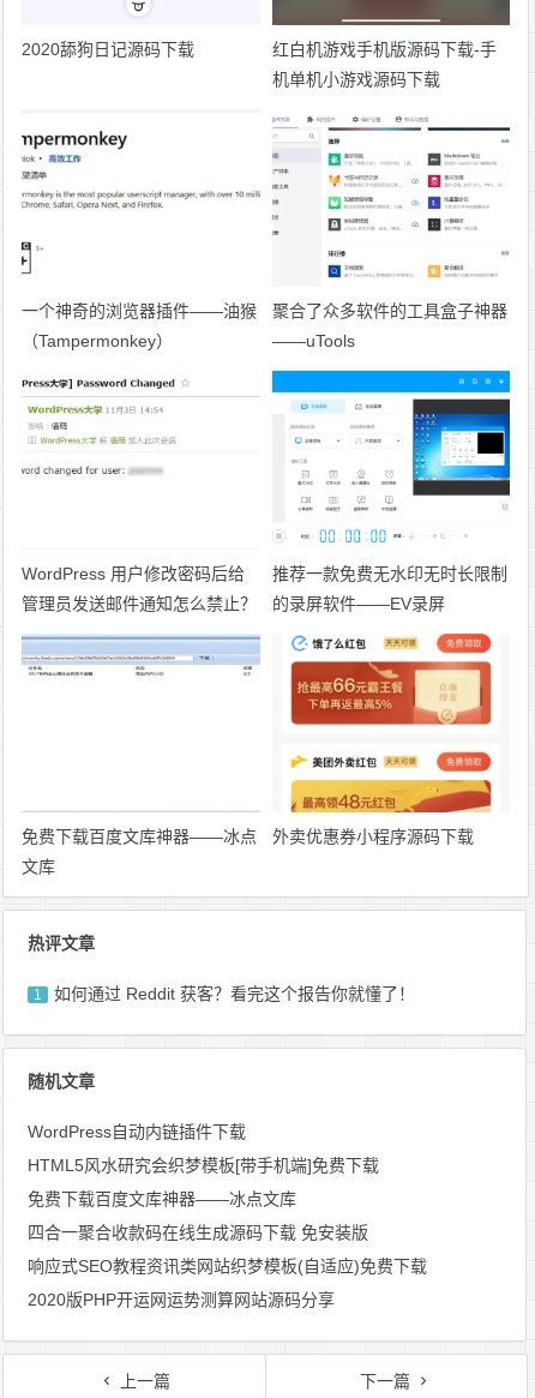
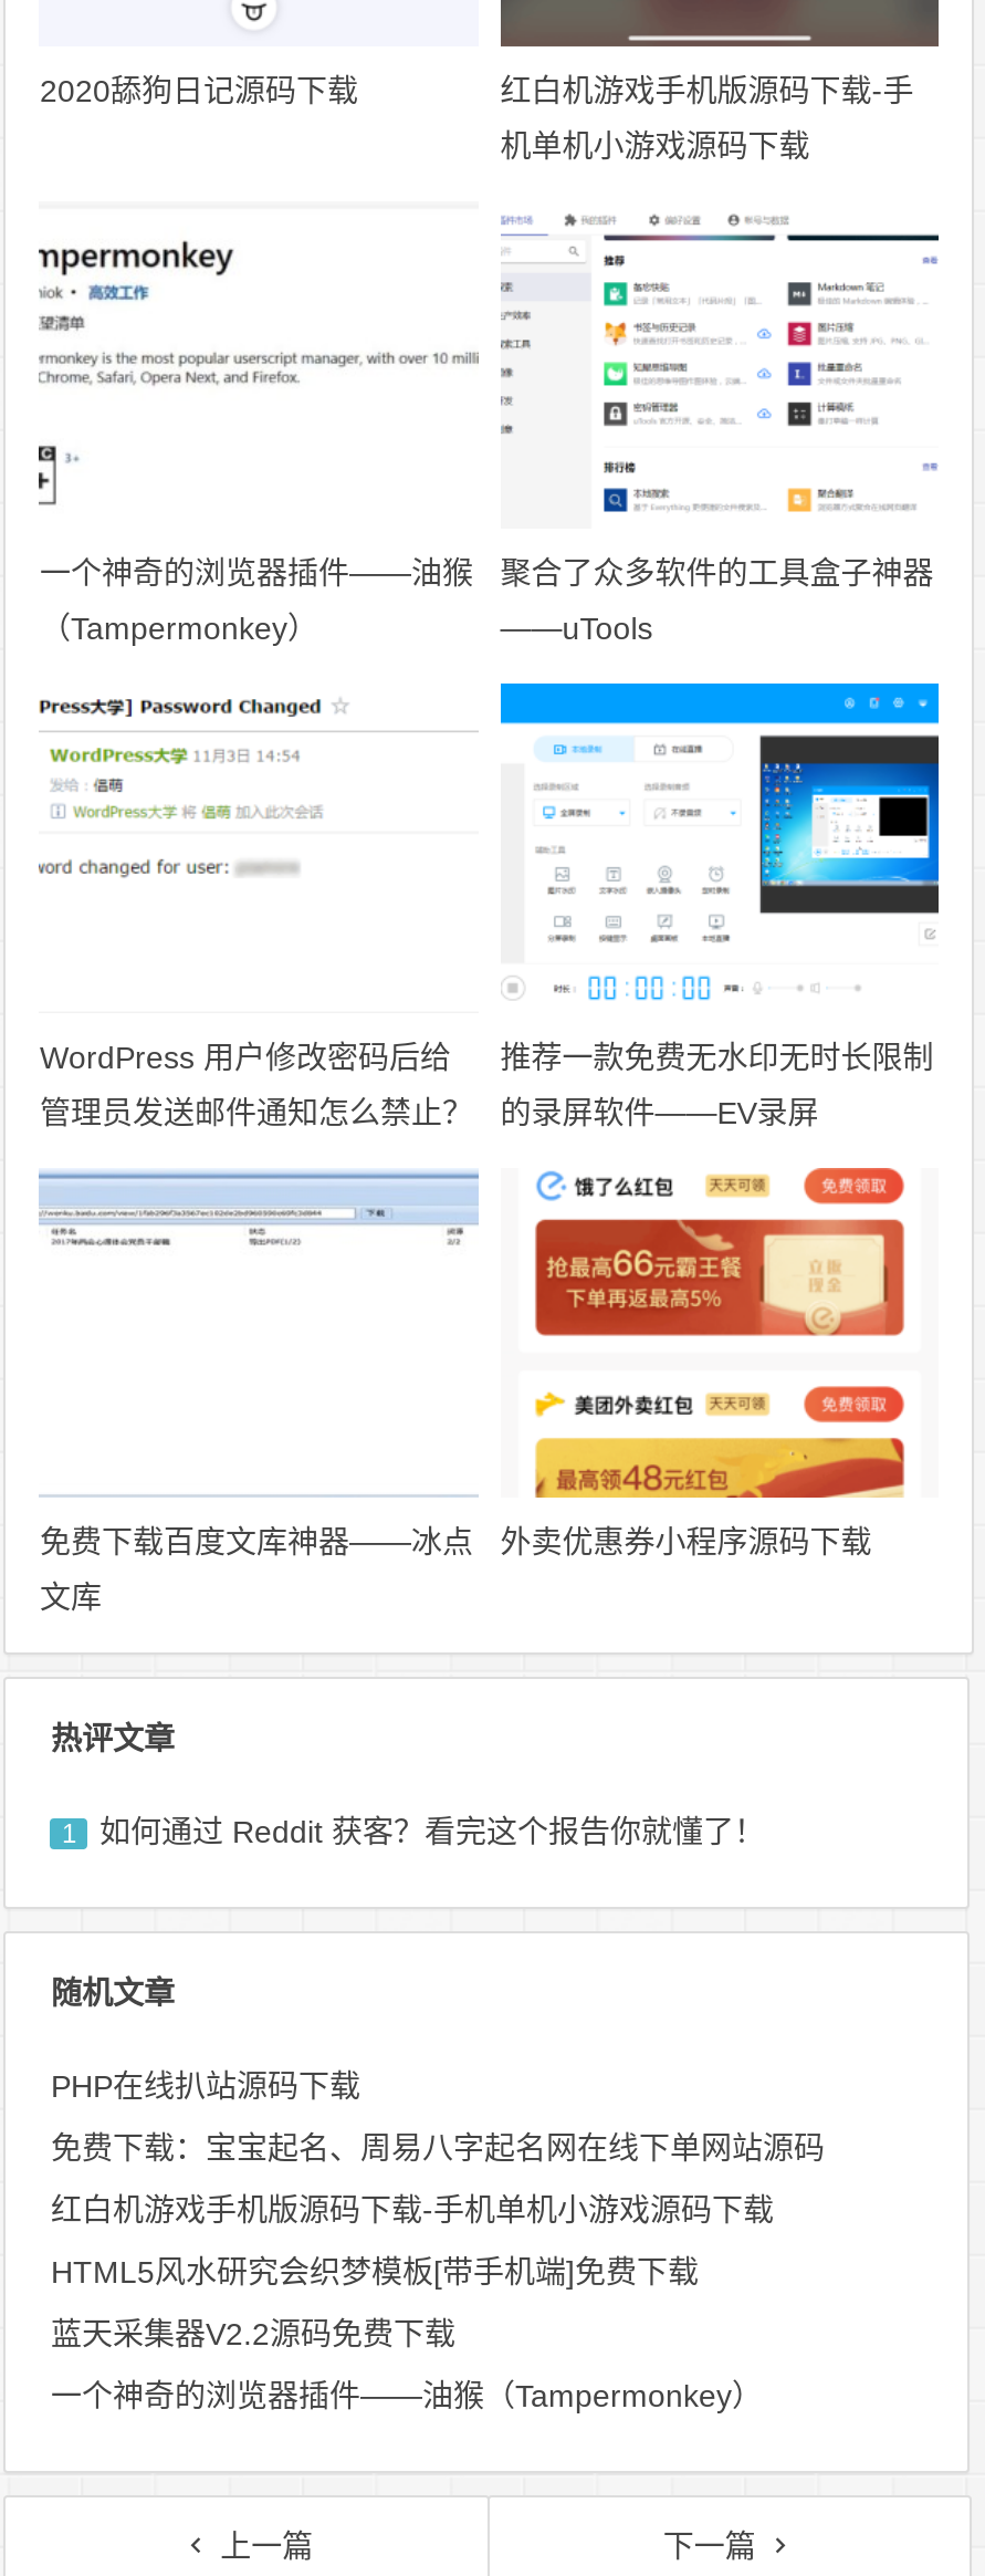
- WordPress自动内链插件下载
+ PHP在线扒站源码下载
+ 免费下载：宝宝起名、周易八字起名网在线下单网站源码
+ 红白机游戏手机版源码下载-手机单机小游戏源码下载

moved down: HTML5风水研究会织梦模板[带手机端]免费下载

- 免费下载百度文库神器——冰点文库
- 四合一聚合收款码在线生成源码下载 免安装版
- 响应式SEO教程资讯类网站织梦模板(自适应)免费下载
- 2020版PHP开运网运势测算网站源码分享
+ 蓝天采集器V2.2源码免费下载
+ 一个神奇的浏览器插件——油猴（Tampermonkey）
